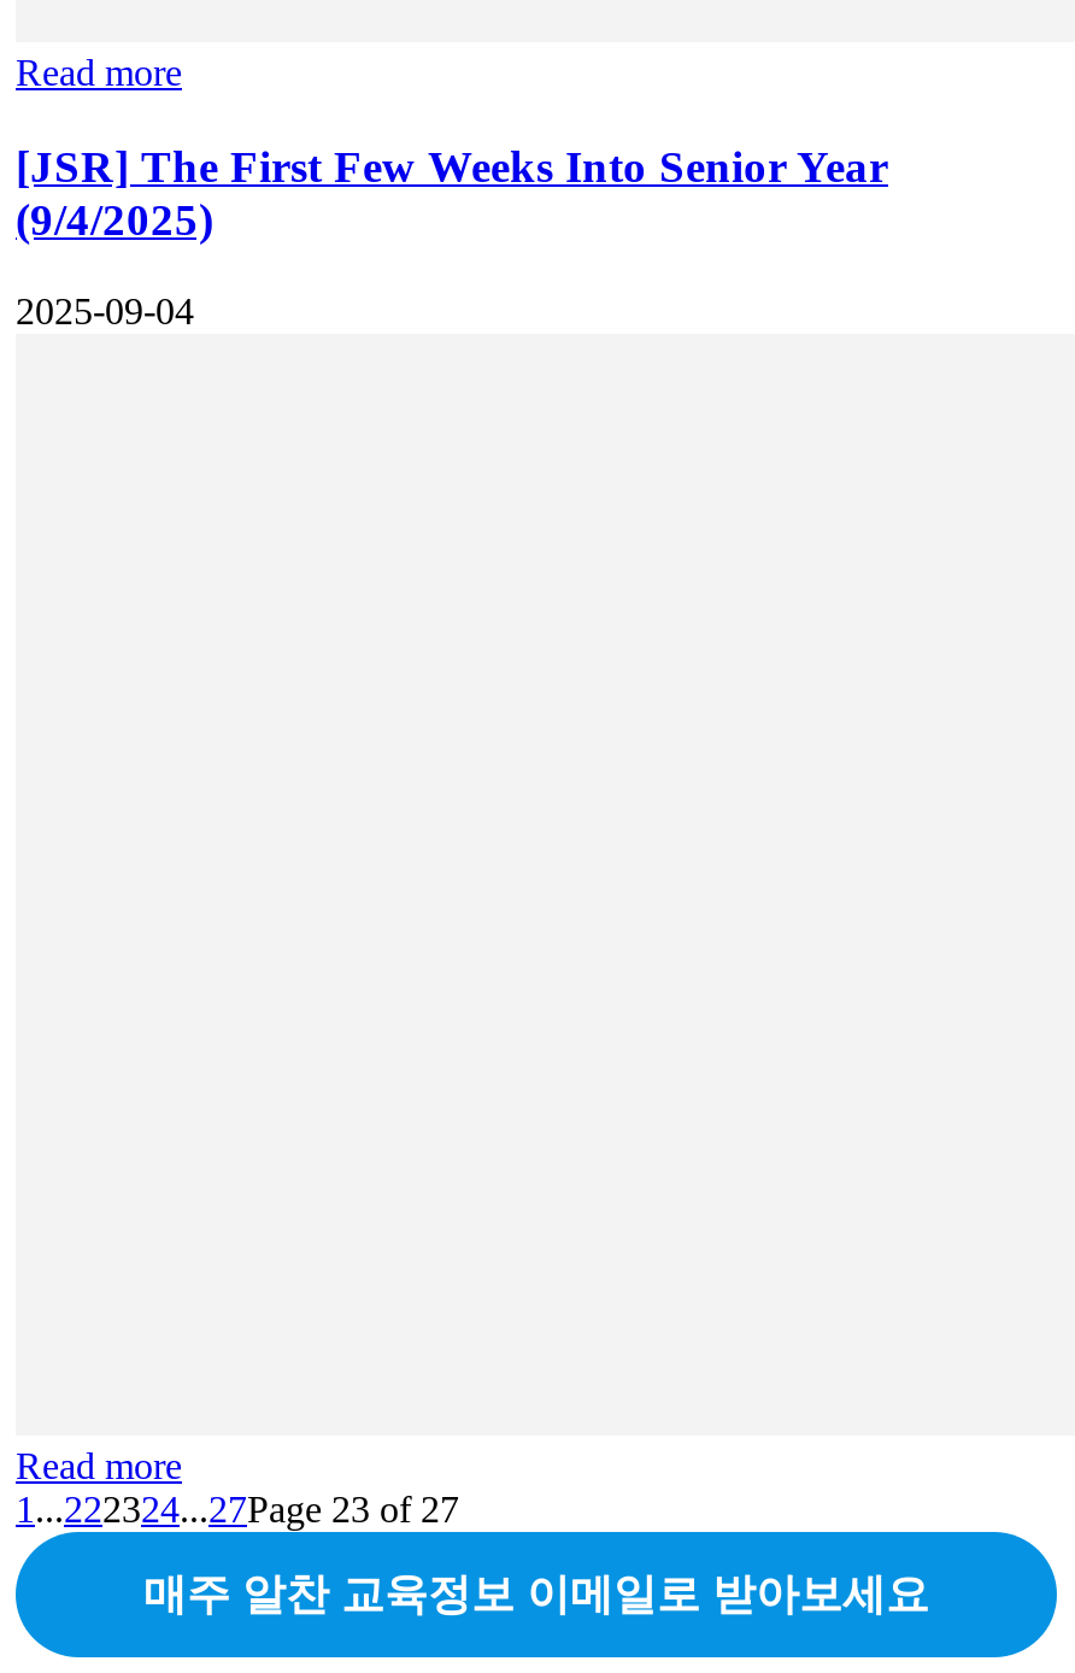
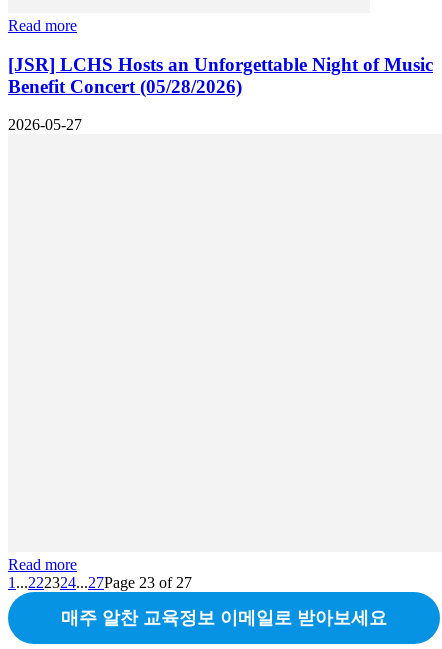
- [JSR] The First Few Weeks Into Senior Year
- (9/4/2025)
+ [JSR] LCHS Hosts an Unforgettable Night of Music
+ Benefit Concert (05/28/2026)

- 2025-09-04
+ 2026-05-27
